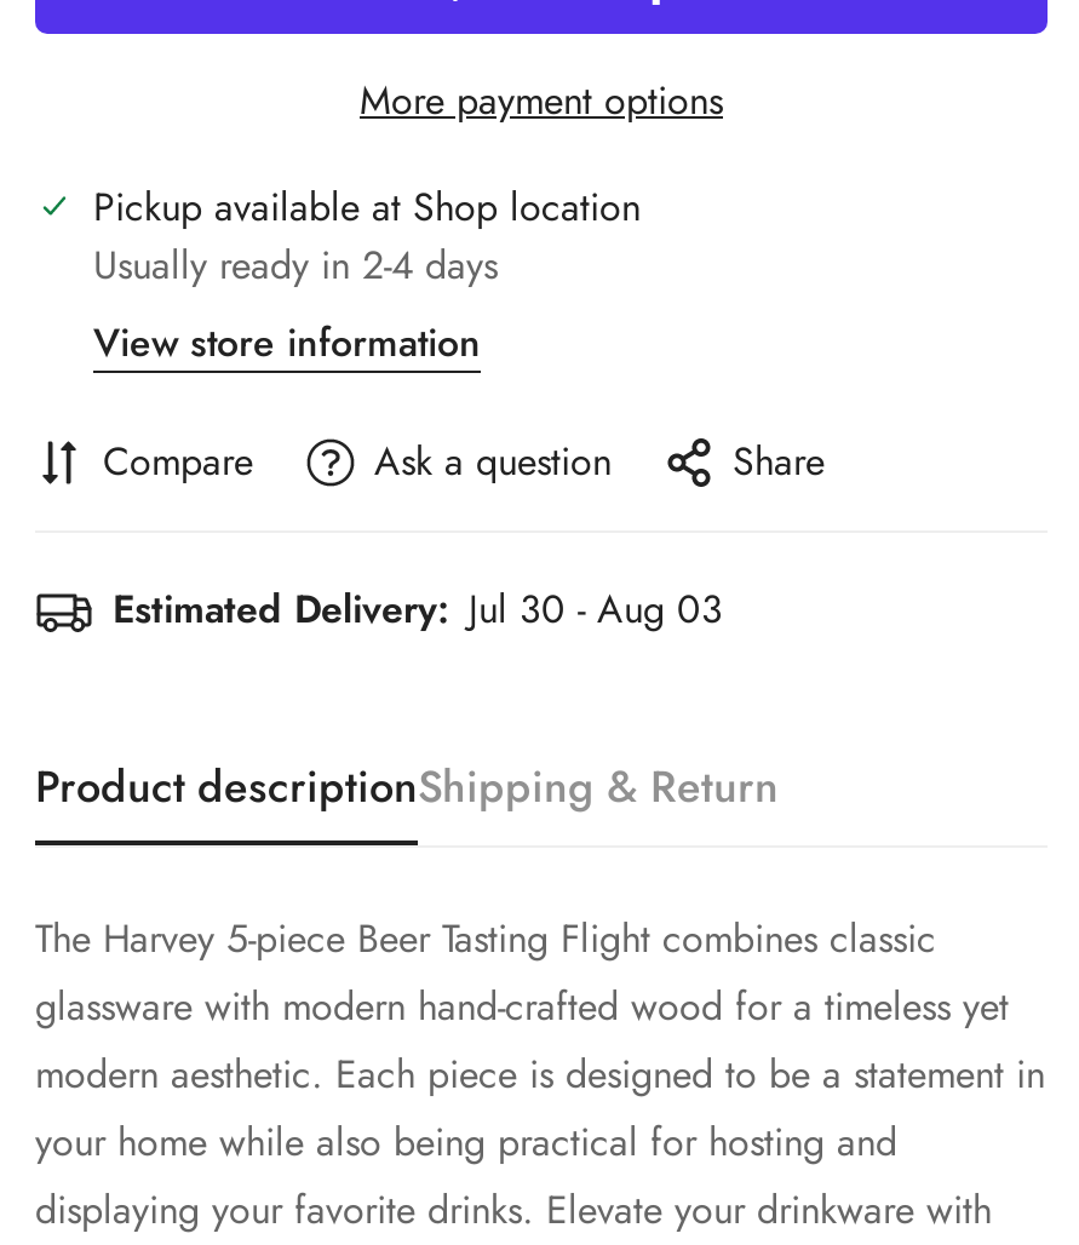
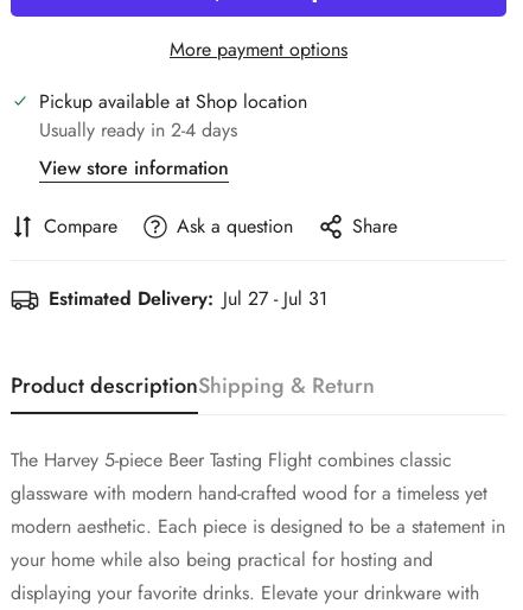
- Estimated Delivery: Jul 30 - Aug 03
+ Estimated Delivery: Jul 27 - Jul 31
